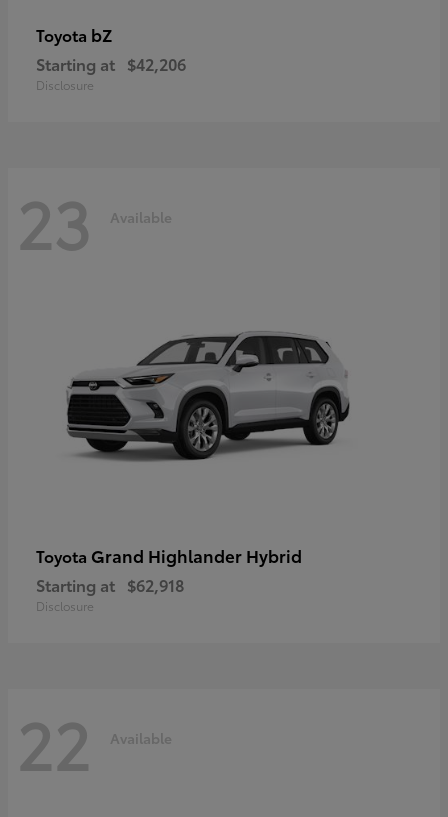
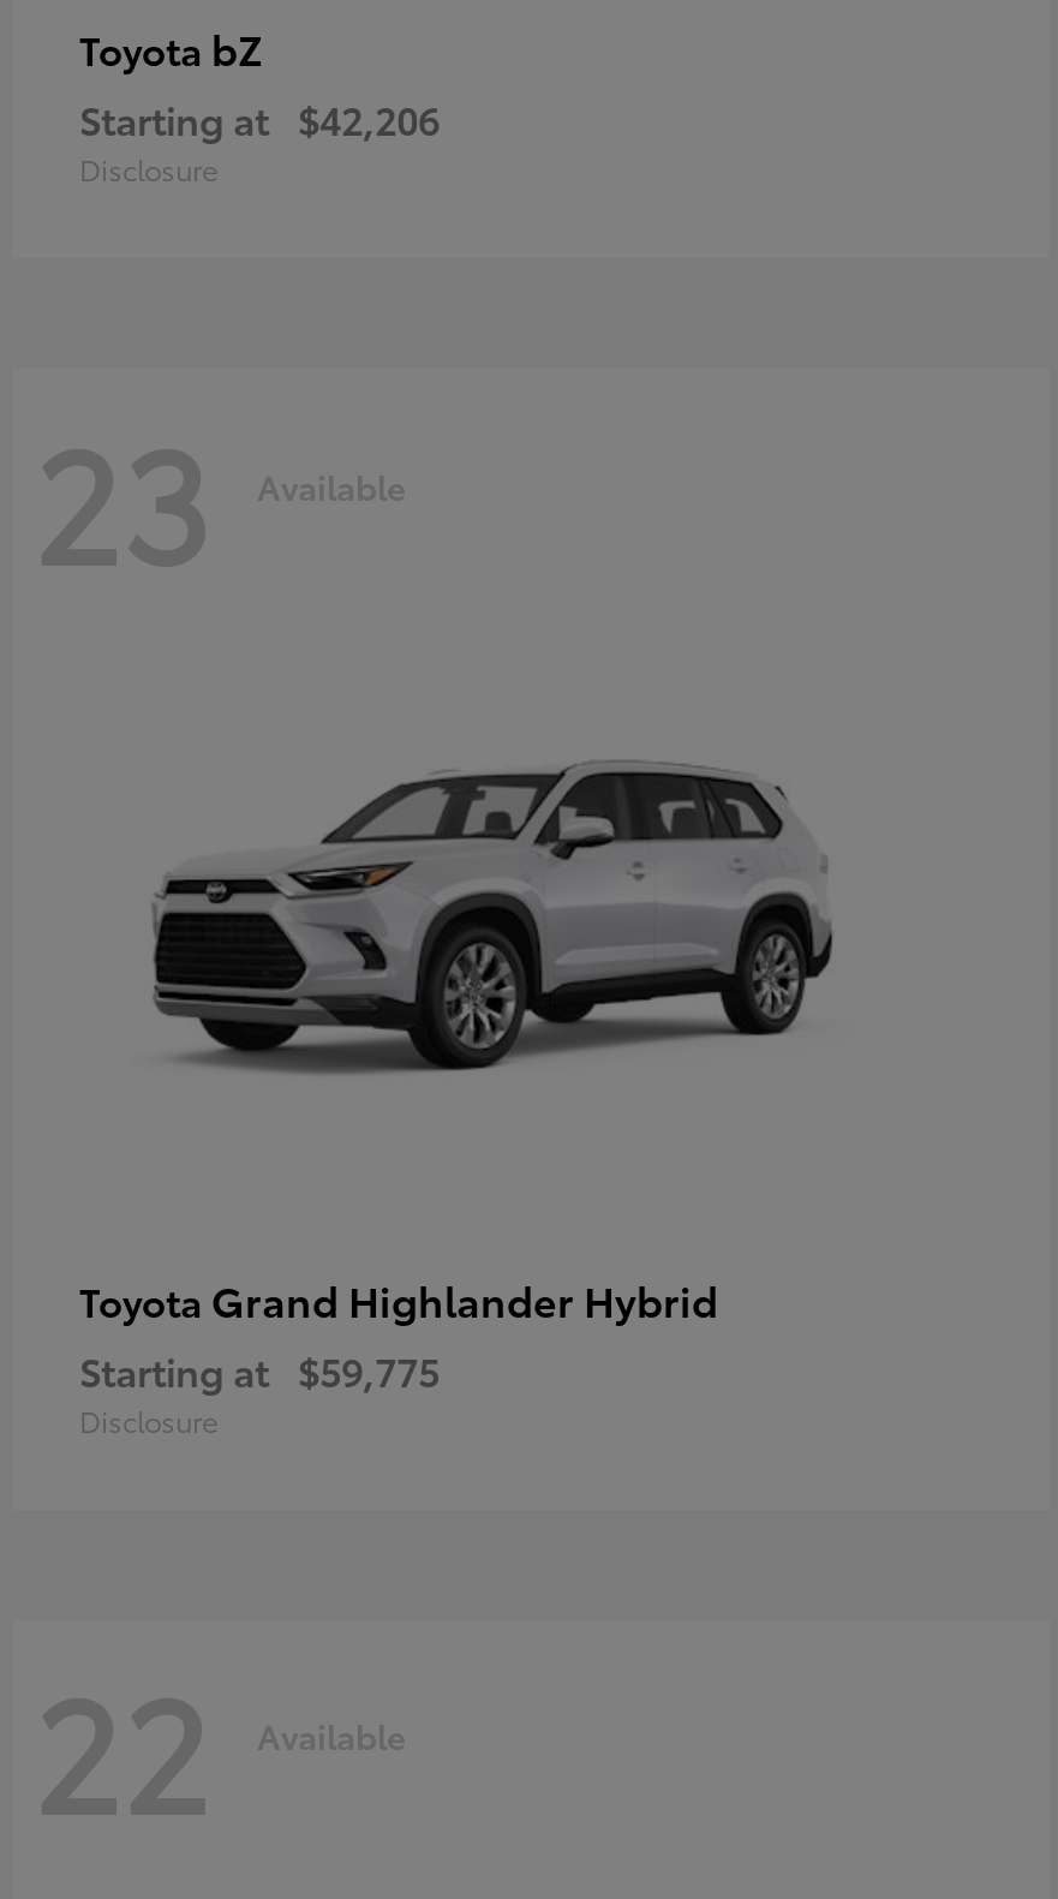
- Starting at $62,918
+ Starting at $59,775
